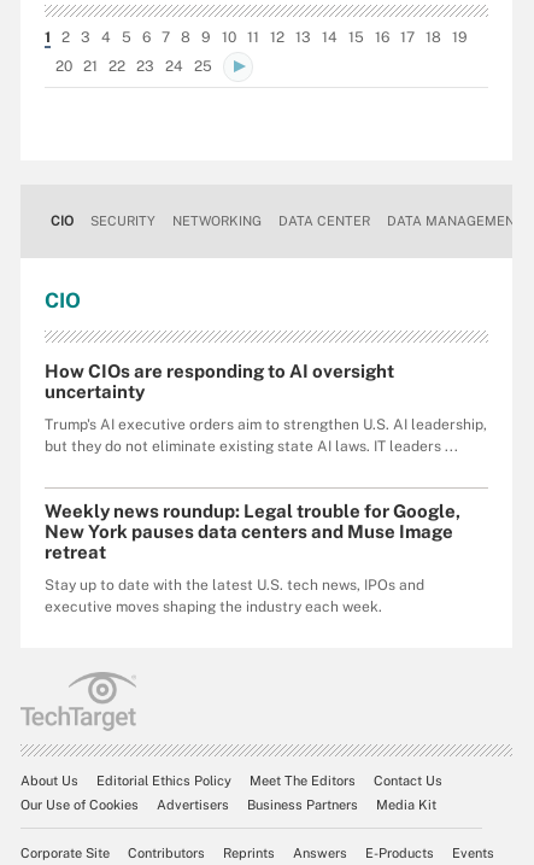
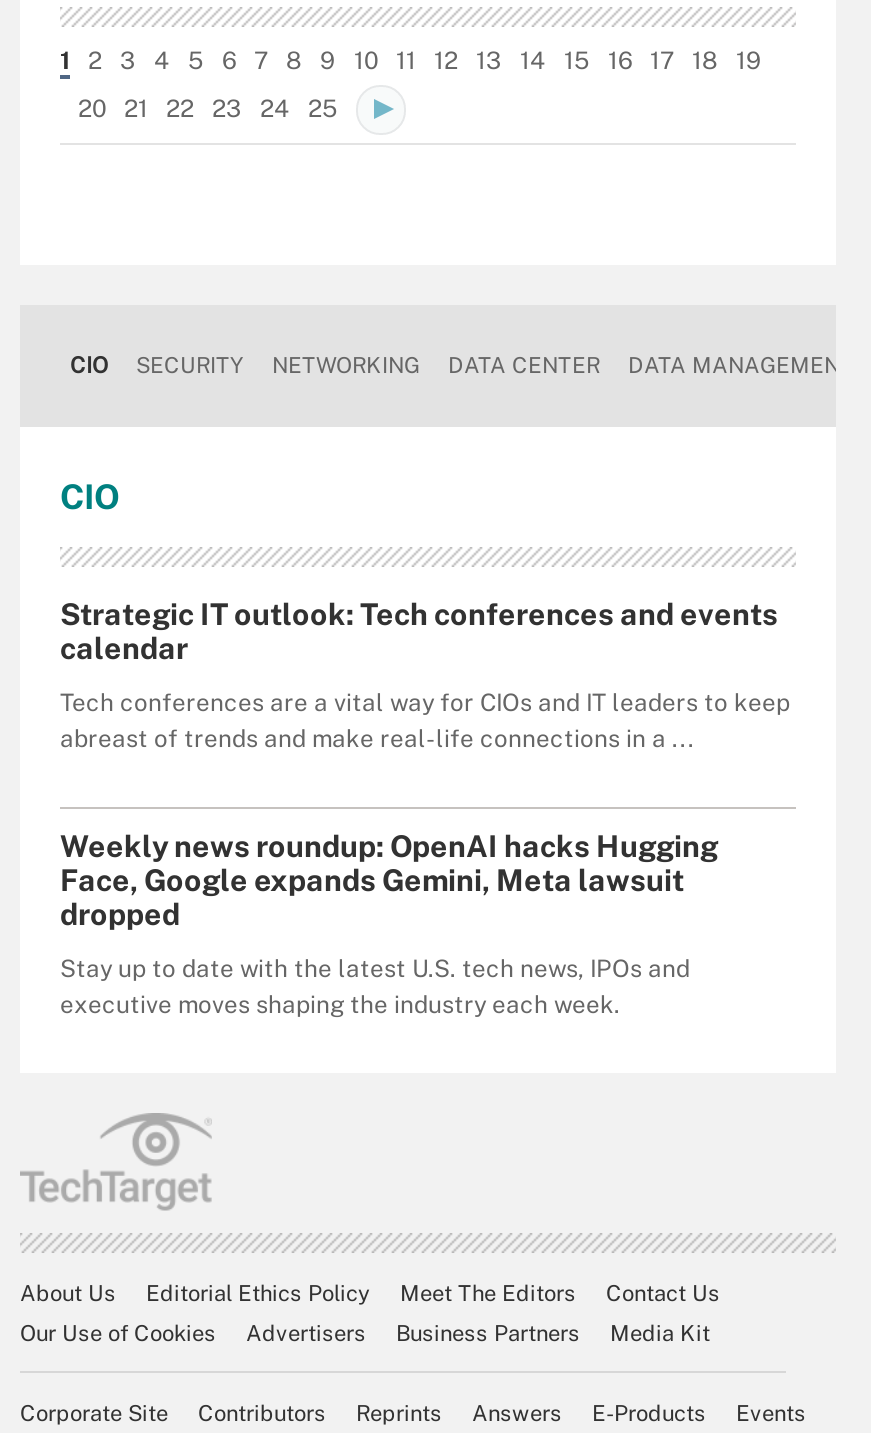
- How CIOs are responding to AI oversight
- uncertainty
+ Strategic IT outlook: Tech conferences and events
+ calendar

- Trump's AI executive orders aim to strengthen U.S. AI leadership,
- but they do not eliminate existing state AI laws. IT leaders ...
+ Tech conferences are a vital way for CIOs and IT leaders to keep
+ abreast of trends and make real-life connections in a ...

- Weekly news roundup: Legal trouble for Google,
- New York pauses data centers and Muse Image
- retreat
+ Weekly news roundup: OpenAI hacks Hugging
+ Face, Google expands Gemini, Meta lawsuit
+ dropped
